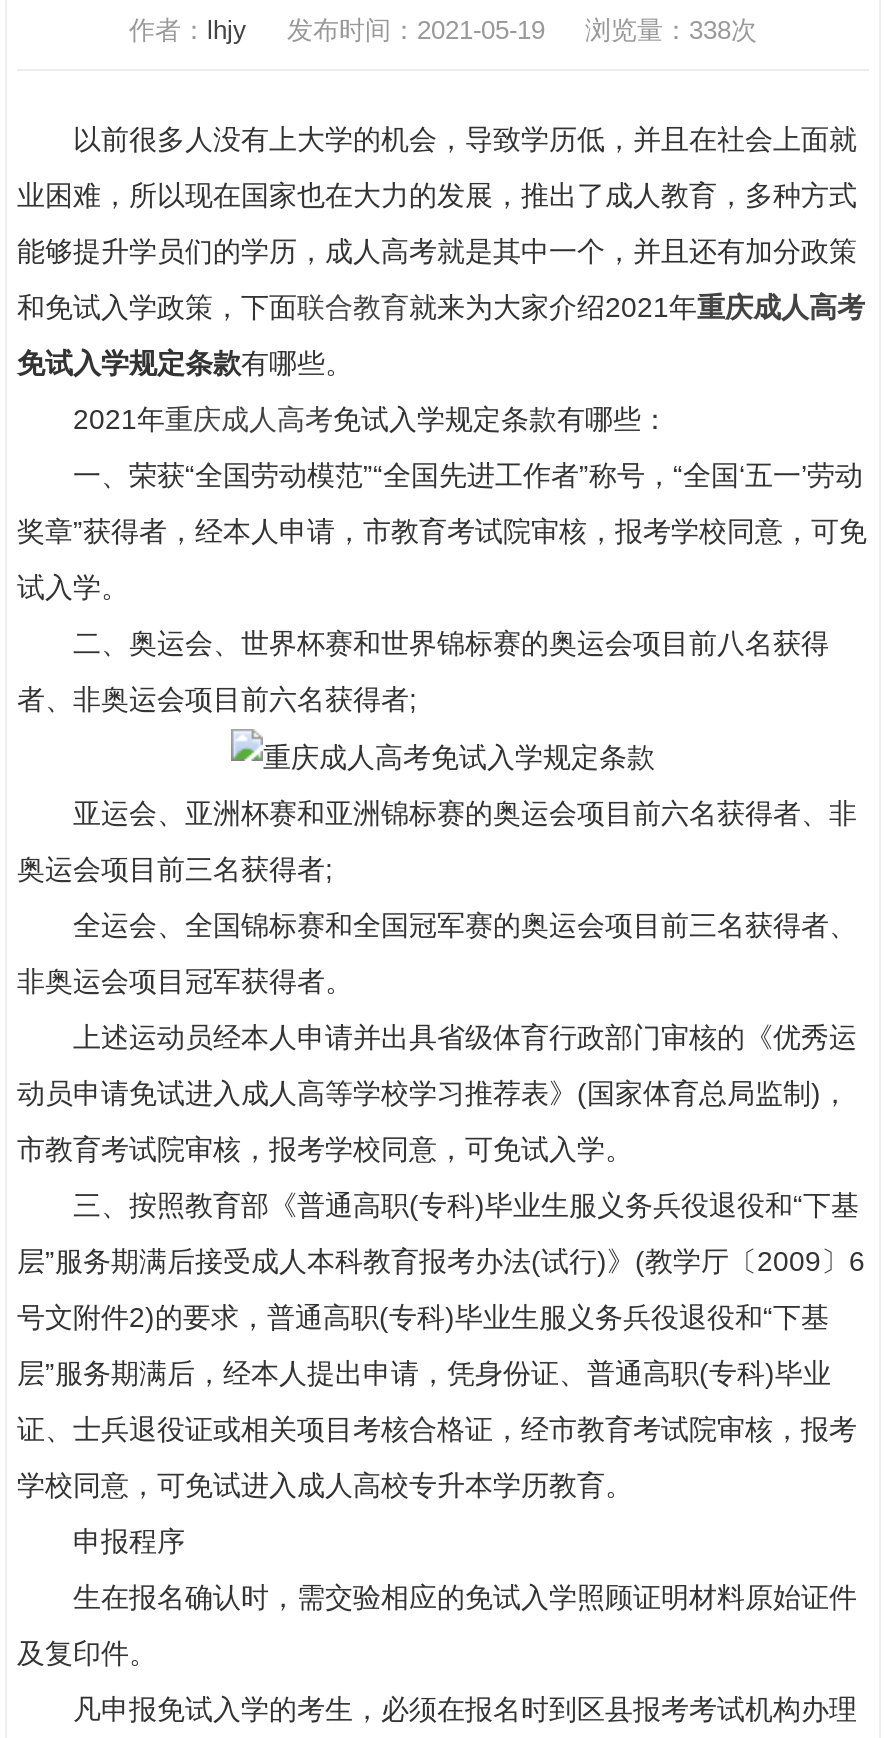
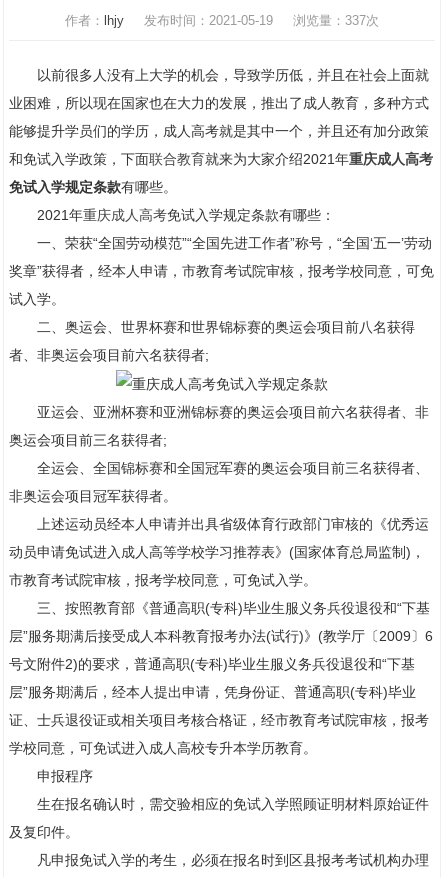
- 作者：lhjy 发布时间：2021-05-19 浏览量：338次
+ 作者：lhjy 发布时间：2021-05-19 浏览量：337次
